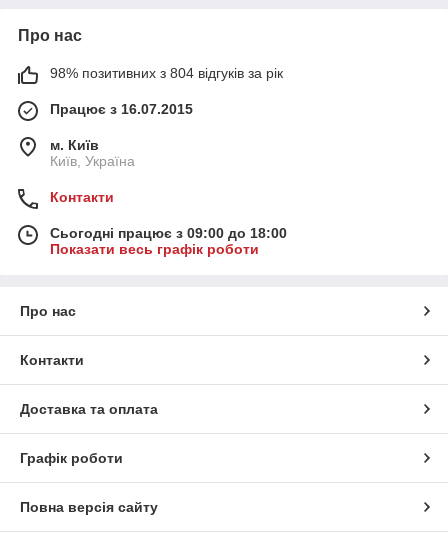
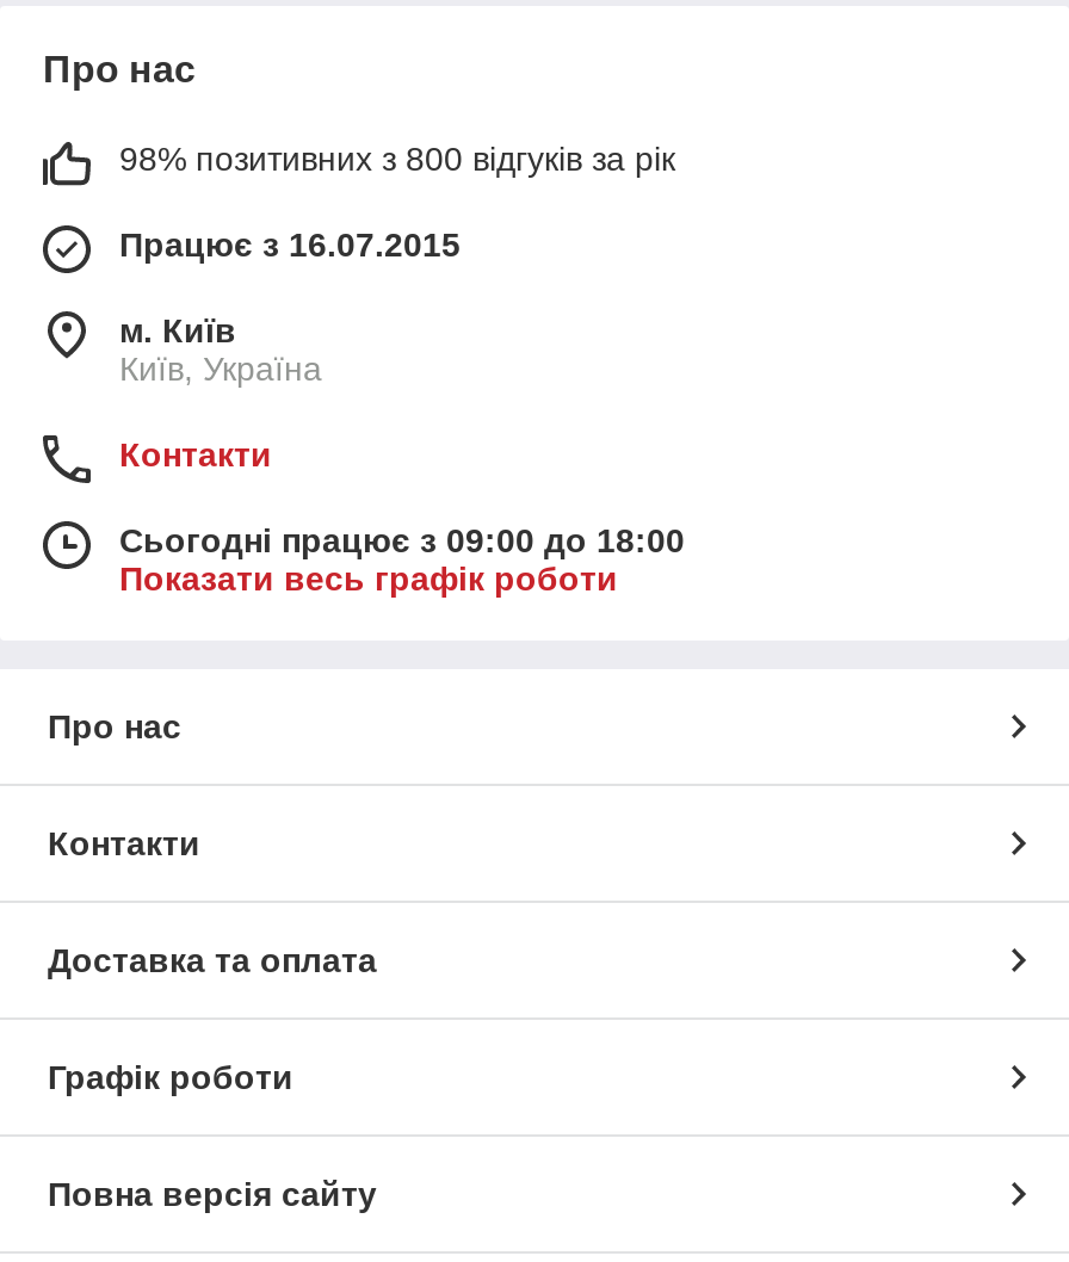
- 98% позитивних з 804 відгуків за рік
+ 98% позитивних з 800 відгуків за рік
